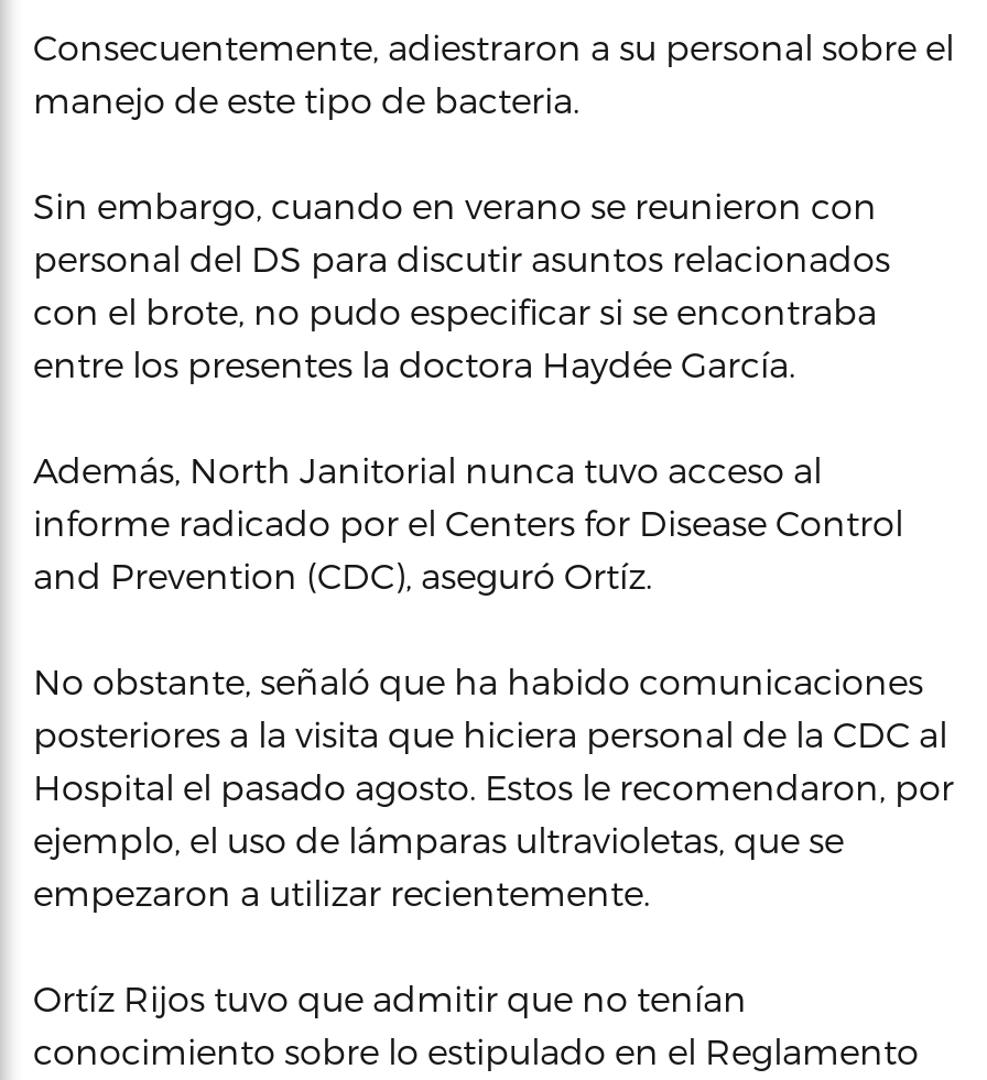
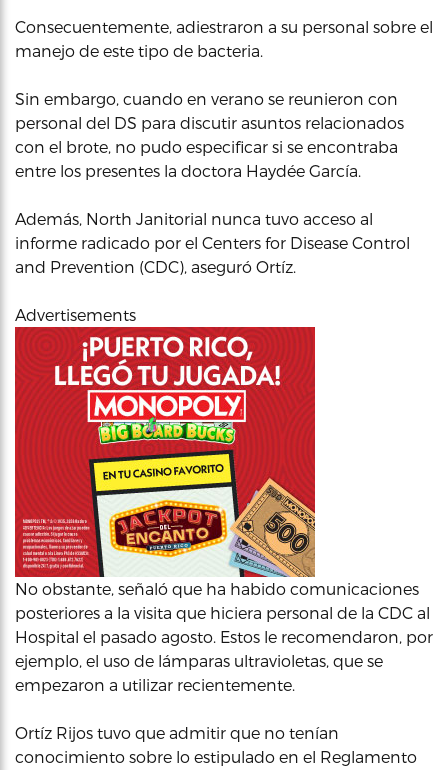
+ [image]

+ Advertisements
